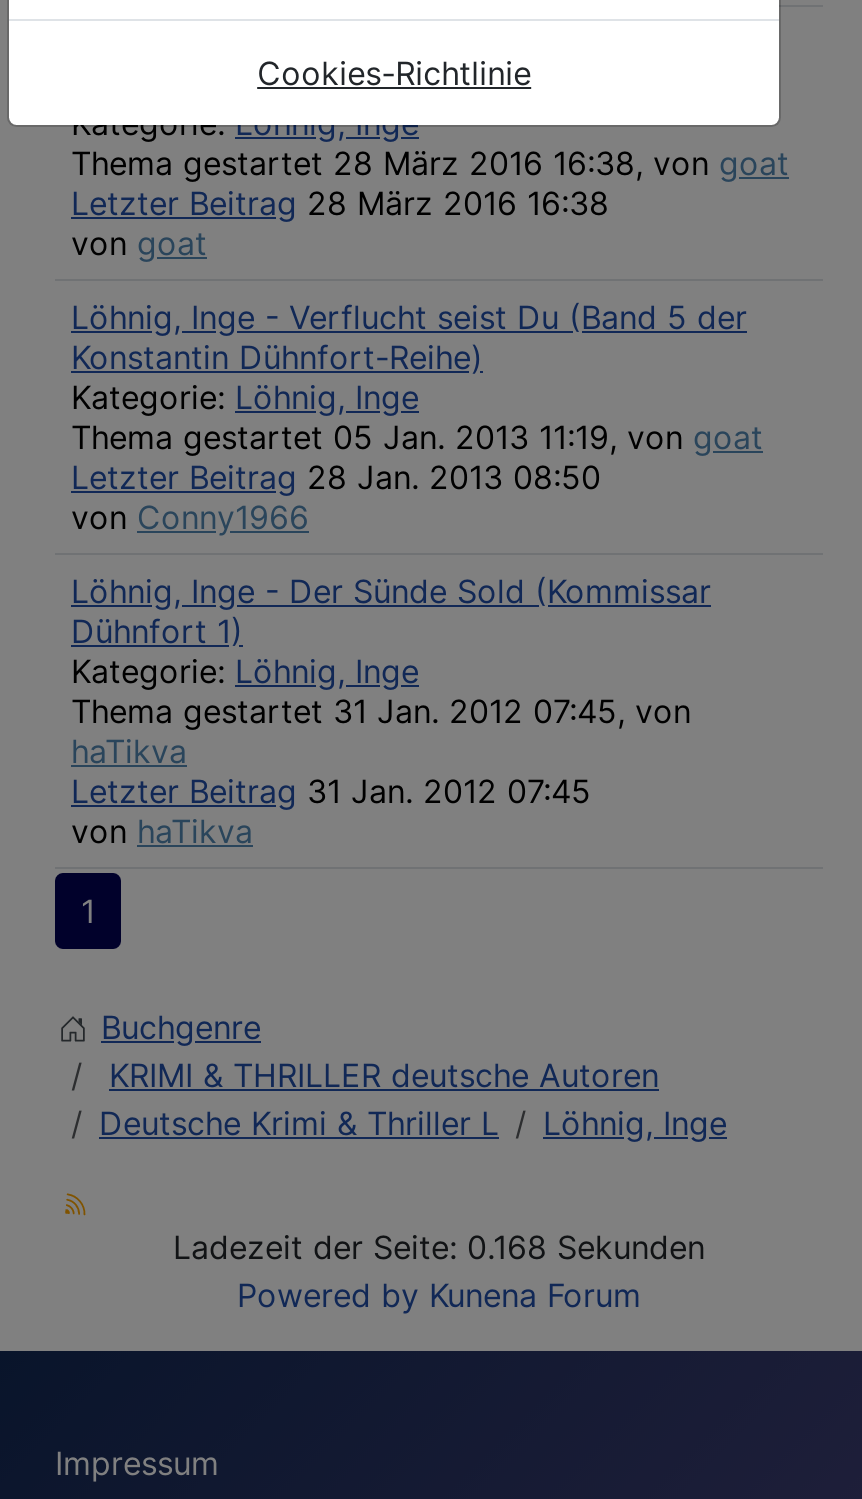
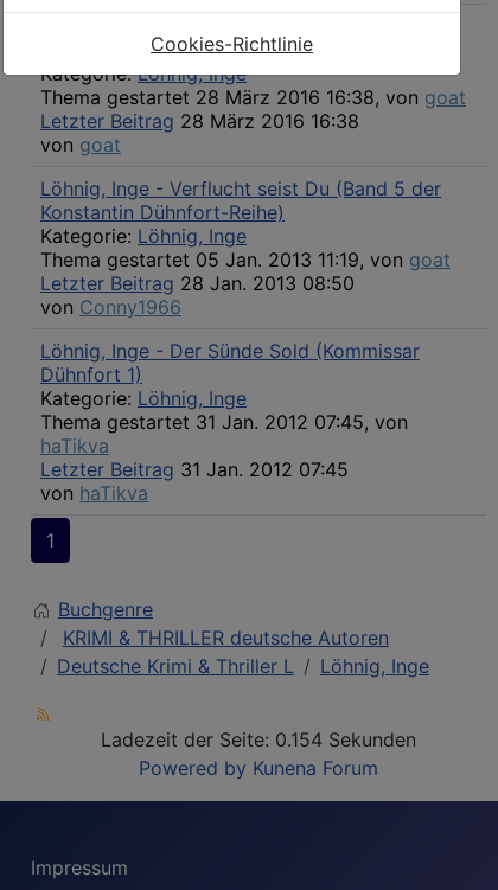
- Ladezeit der Seite: 0.168 Sekunden
+ Ladezeit der Seite: 0.154 Sekunden
